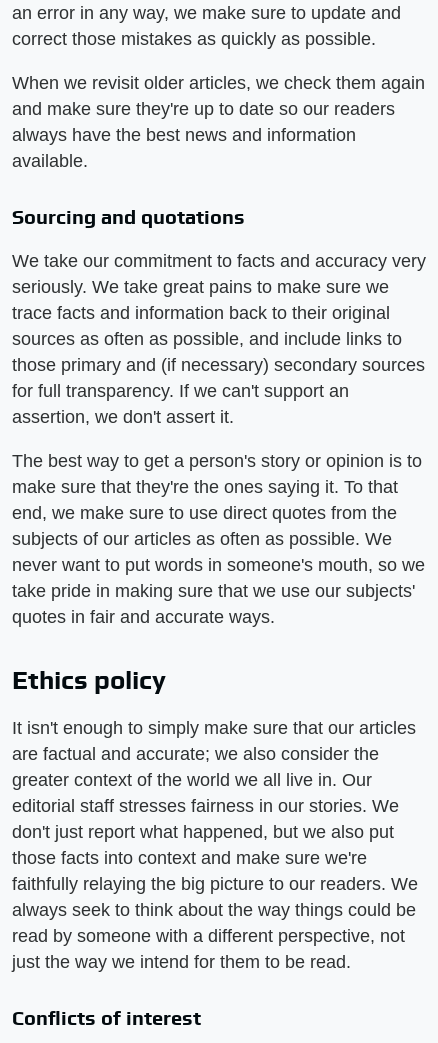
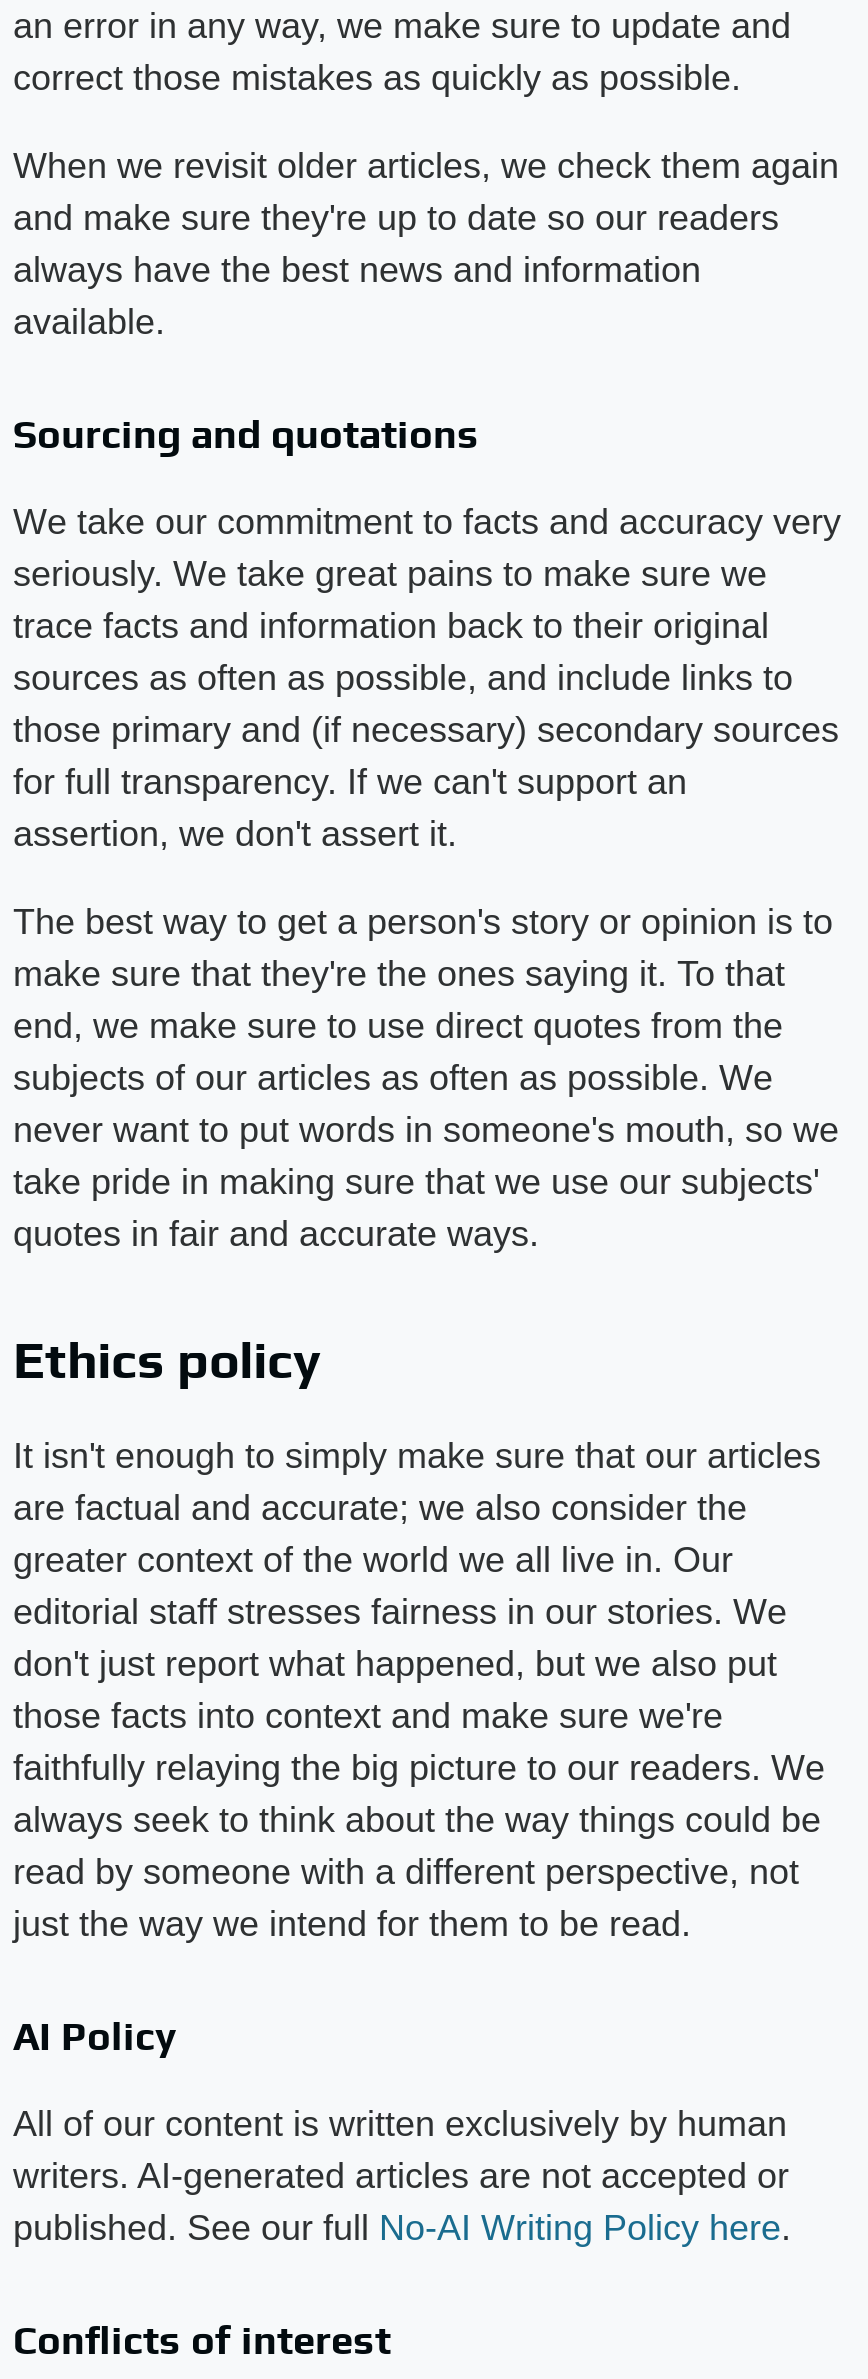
+ AI Policy
+ All of our content is written exclusively by human
+ writers. AI-generated articles are not accepted or
+ published. See our full No-AI Writing Policy here.
